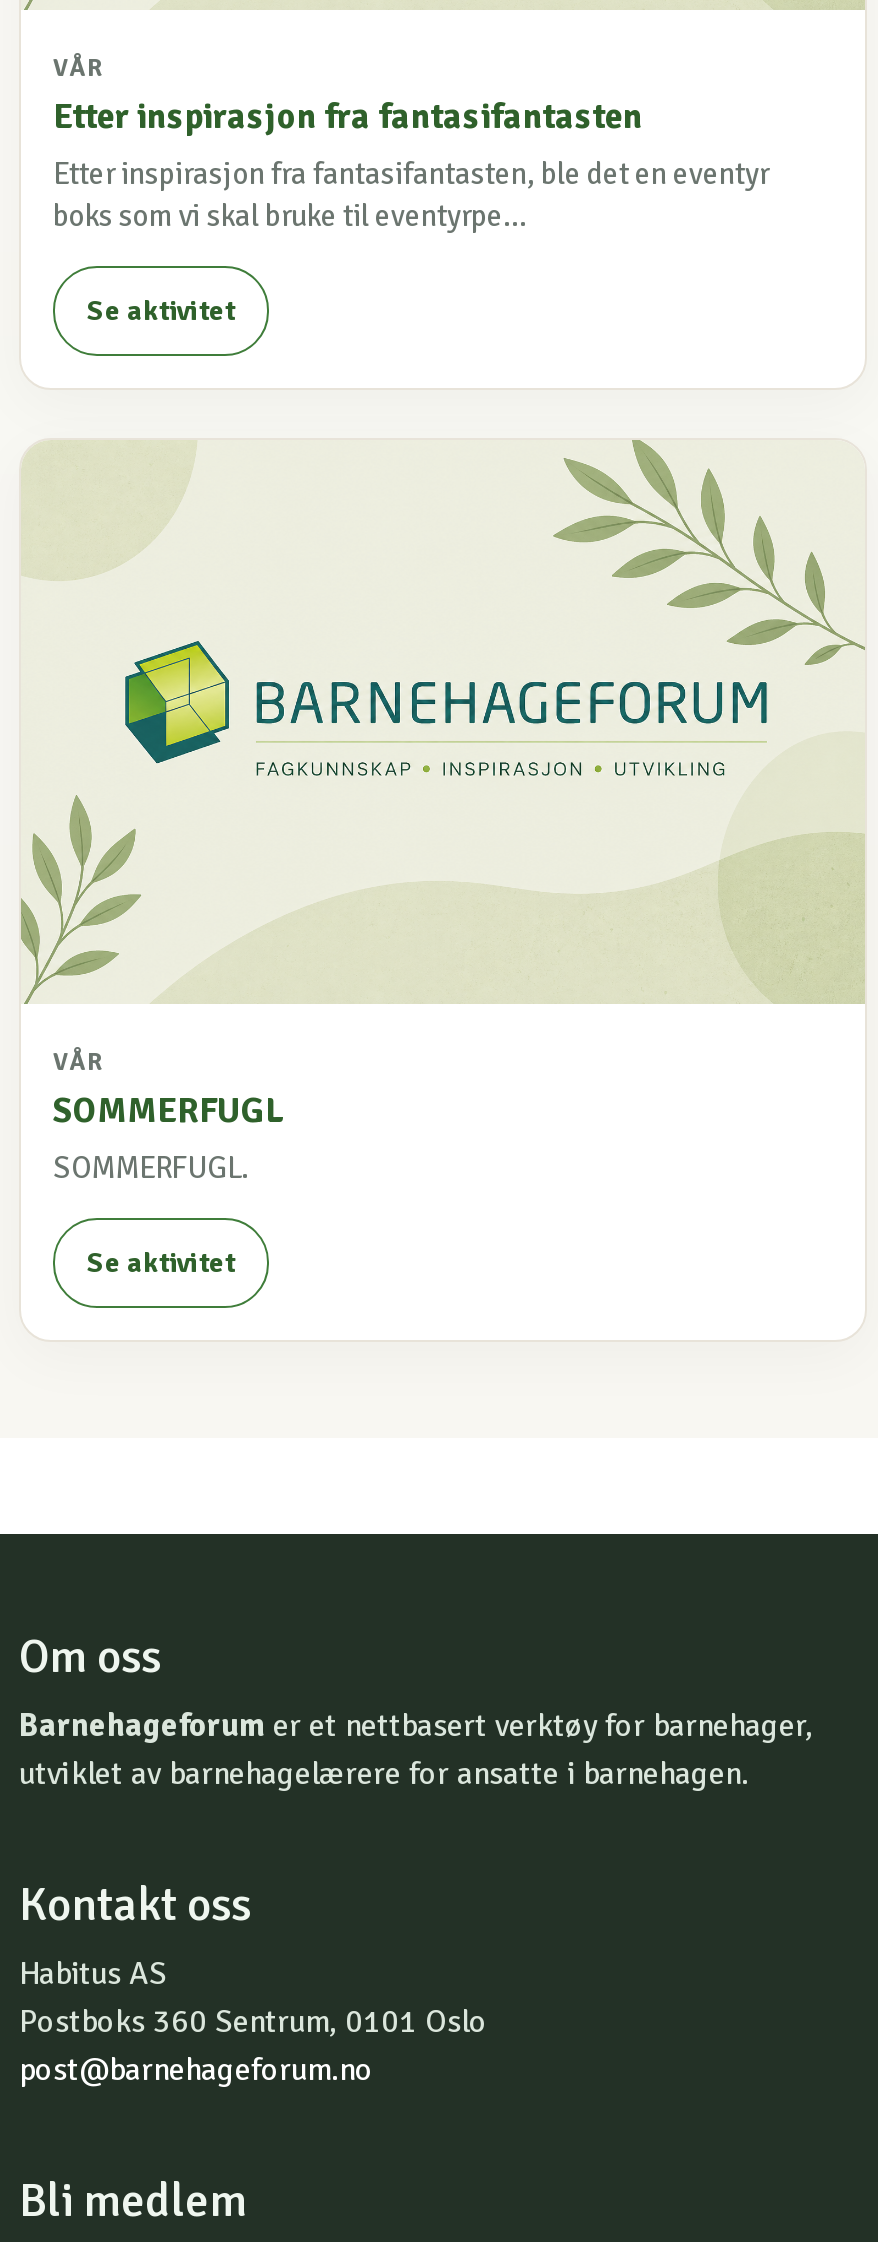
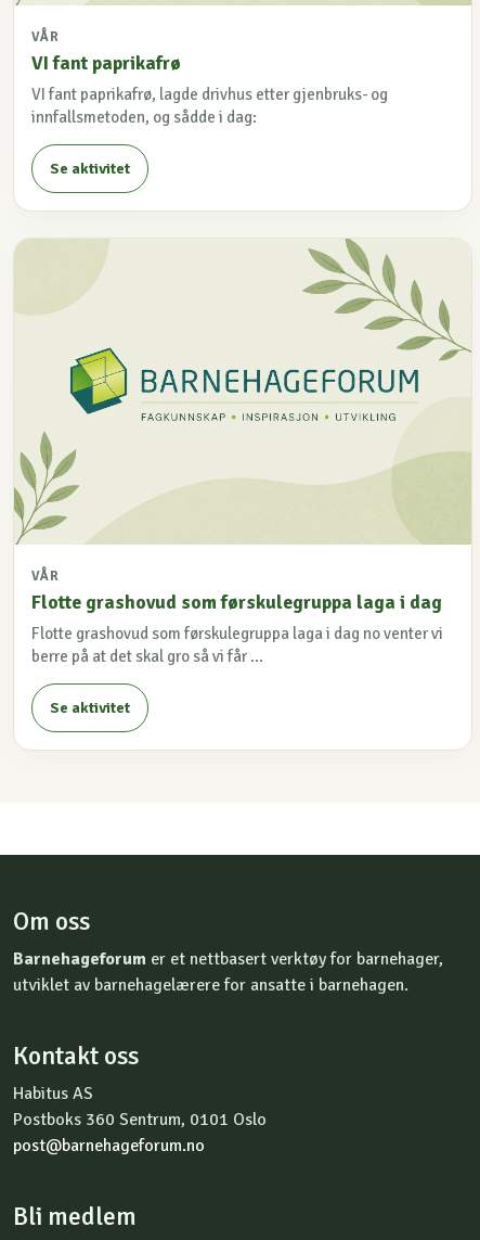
- Etter inspirasjon fra fantasifantasten
- Etter inspirasjon fra fantasifantasten, ble det en eventyr
- boks som vi skal bruke til eventyrpe...
+ VI fant paprikafrø
+ VI fant paprikafrø, lagde drivhus etter gjenbruks- og
+ innfallsmetoden, og sådde i dag:

- SOMMERFUGL
- SOMMERFUGL.
+ Flotte grashovud som førskulegruppa laga i dag
+ Flotte grashovud som førskulegruppa laga i dag no venter vi
+ berre på at det skal gro så vi får ...
